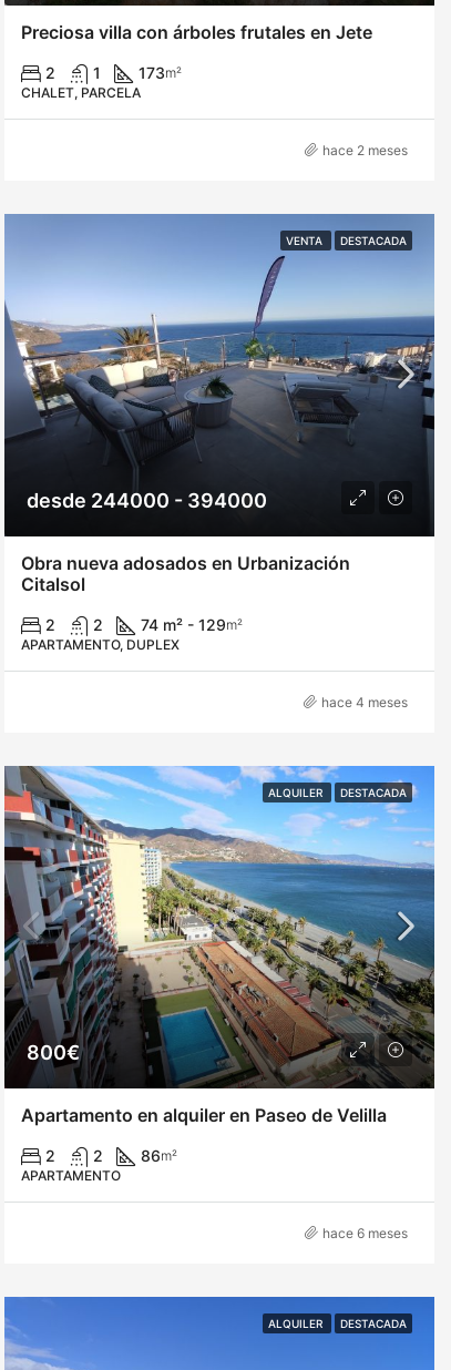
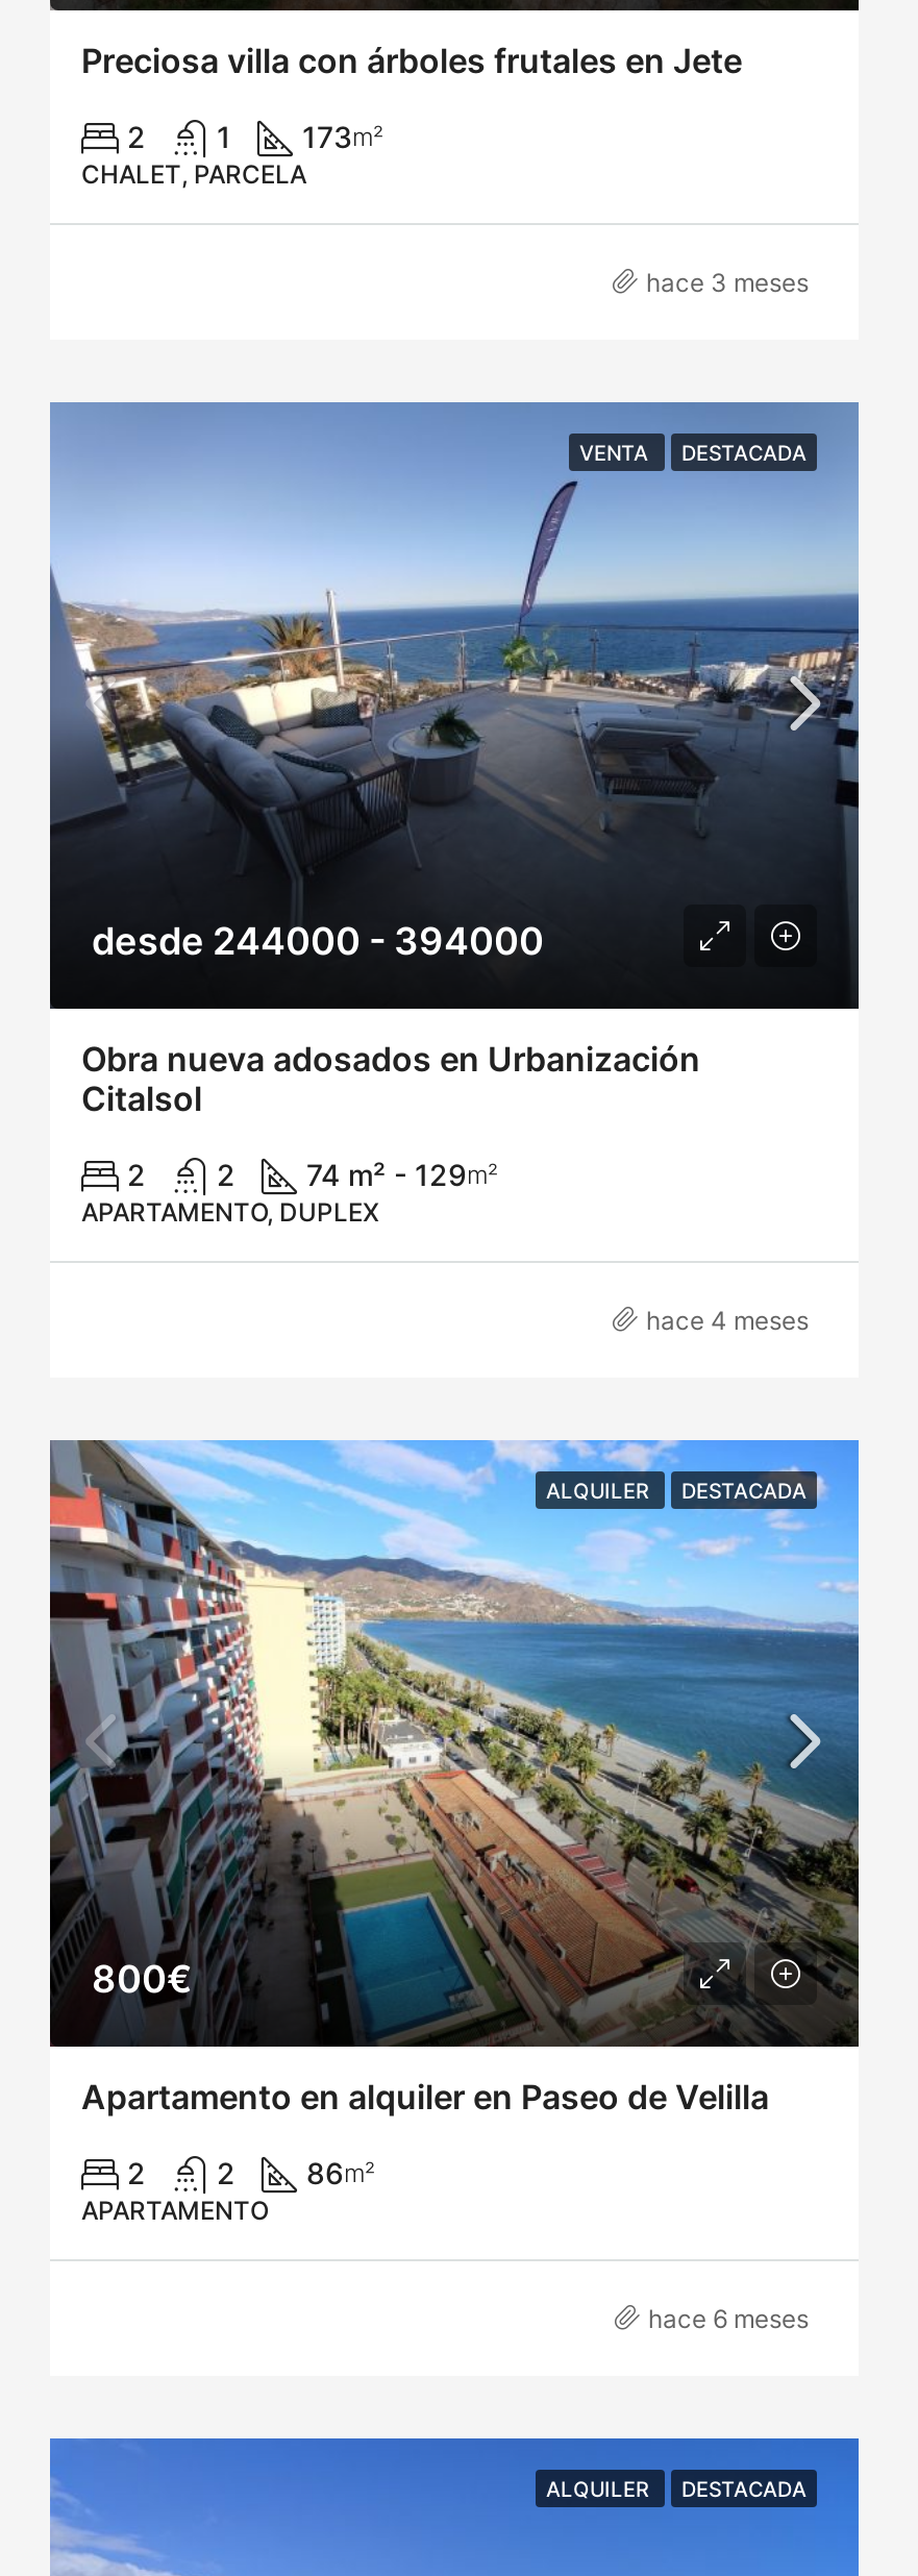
- hace 2 meses
+ hace 3 meses
